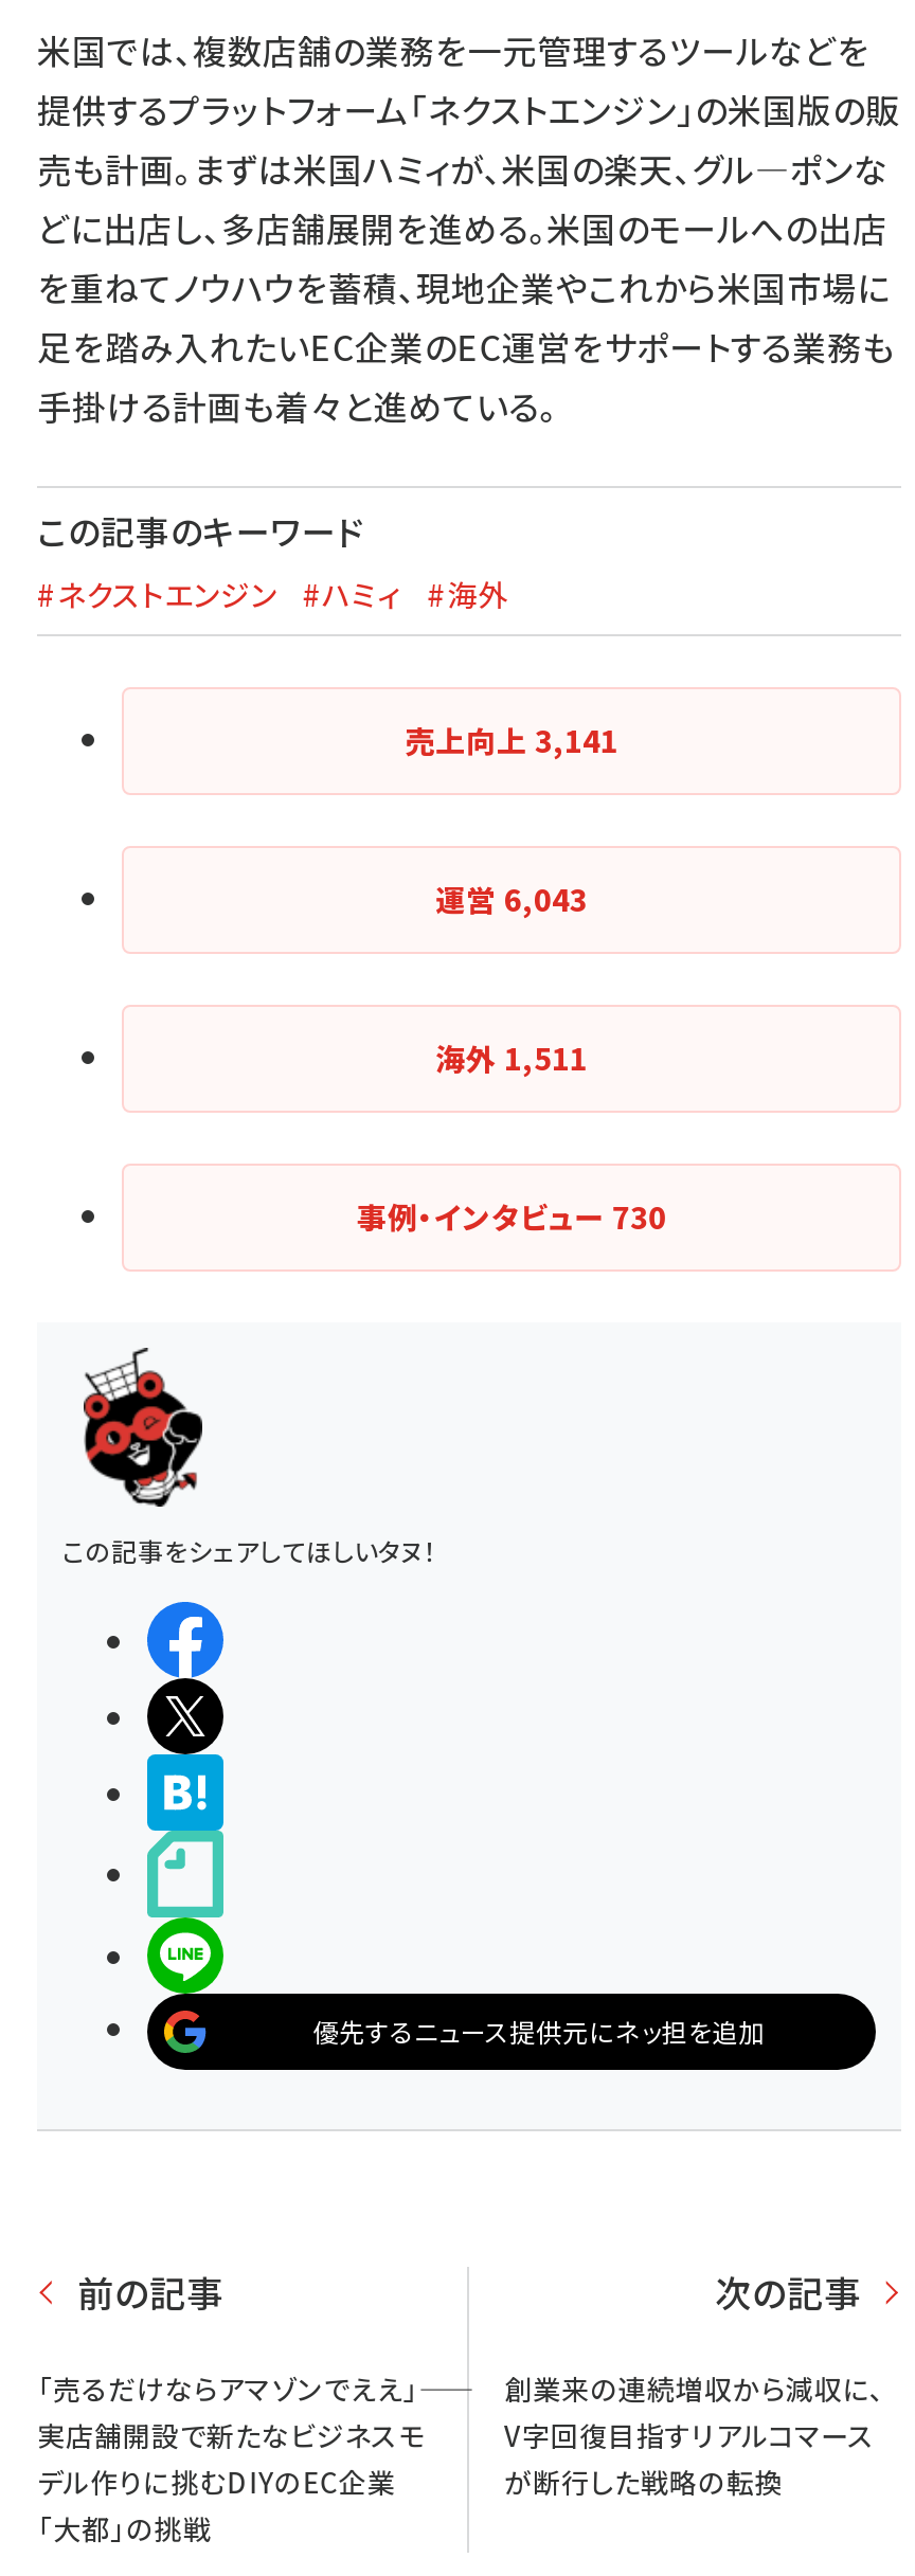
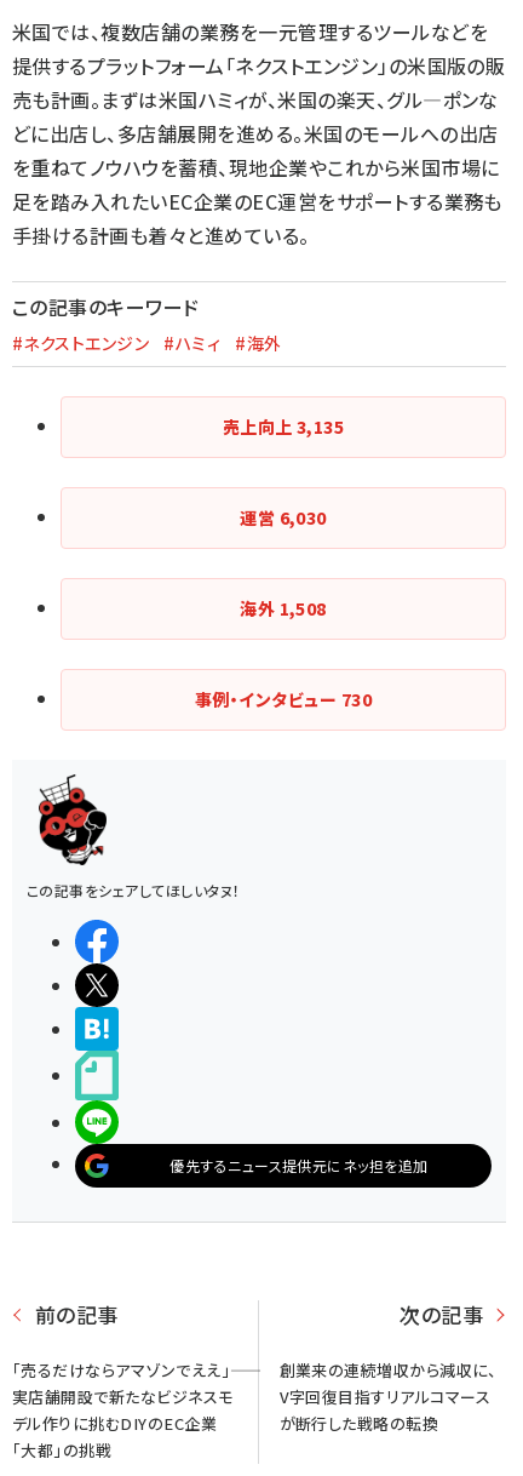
- 売上向上3,141
+ 売上向上3,135

- 運営6,043
+ 運営6,030

- 海外1,511
+ 海外1,508
